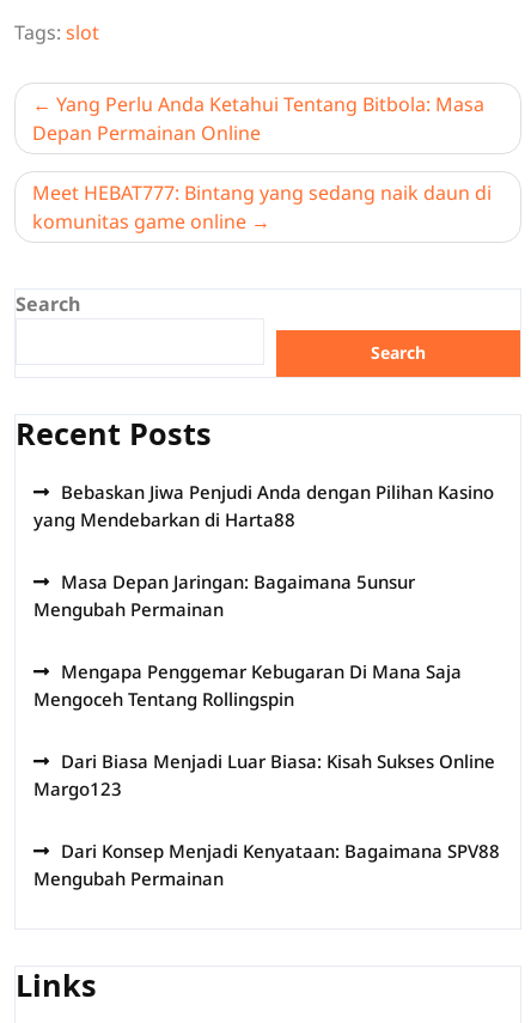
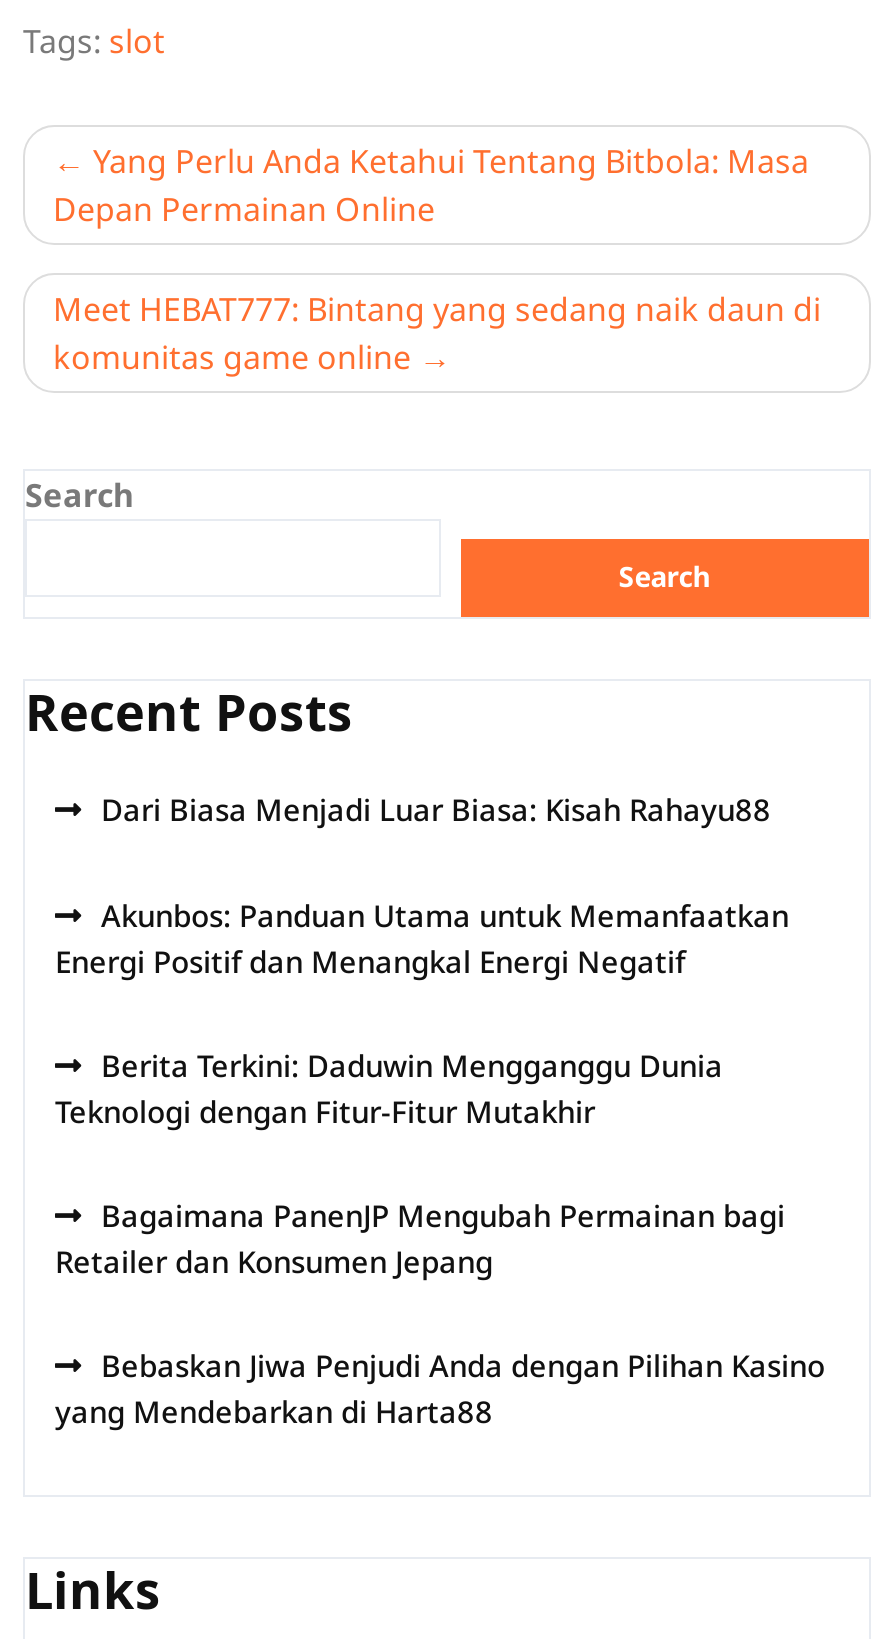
+ Dari Biasa Menjadi Luar Biasa: Kisah Rahayu88
+ Akunbos: Panduan Utama untuk Memanfaatkan
+ Energi Positif dan Menangkal Energi Negatif
+ Berita Terkini: Daduwin Mengganggu Dunia
+ Teknologi dengan Fitur-Fitur Mutakhir
+ Bagaimana PanenJP Mengubah Permainan bagi
+ Retailer dan Konsumen Jepang

moved down: Bebaskan Jiwa Penjudi Anda dengan Pilihan Kasino | yang Mendebarkan di Harta88

- Masa Depan Jaringan: Bagaimana 5unsur
- Mengubah Permainan
- Mengapa Penggemar Kebugaran Di Mana Saja
- Mengoceh Tentang Rollingspin
- Dari Biasa Menjadi Luar Biasa: Kisah Sukses Online
- Margo123
- Dari Konsep Menjadi Kenyataan: Bagaimana SPV88
- Mengubah Permainan
